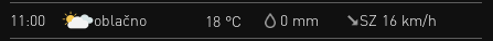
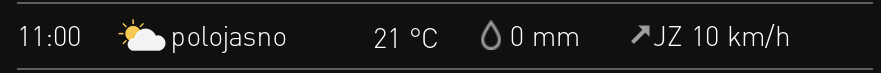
- oblačno
- 18 °C
+ polojasno
+ 21 °C

- SZ 16 km/h
+ JZ 10 km/h
